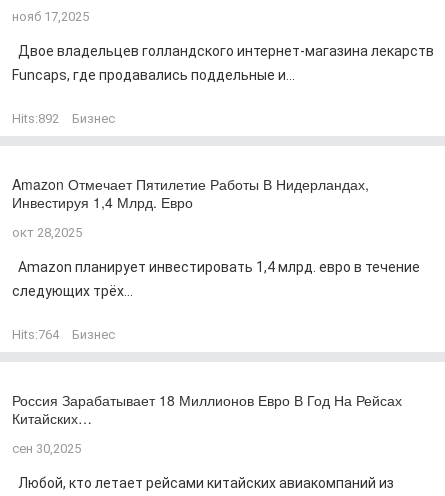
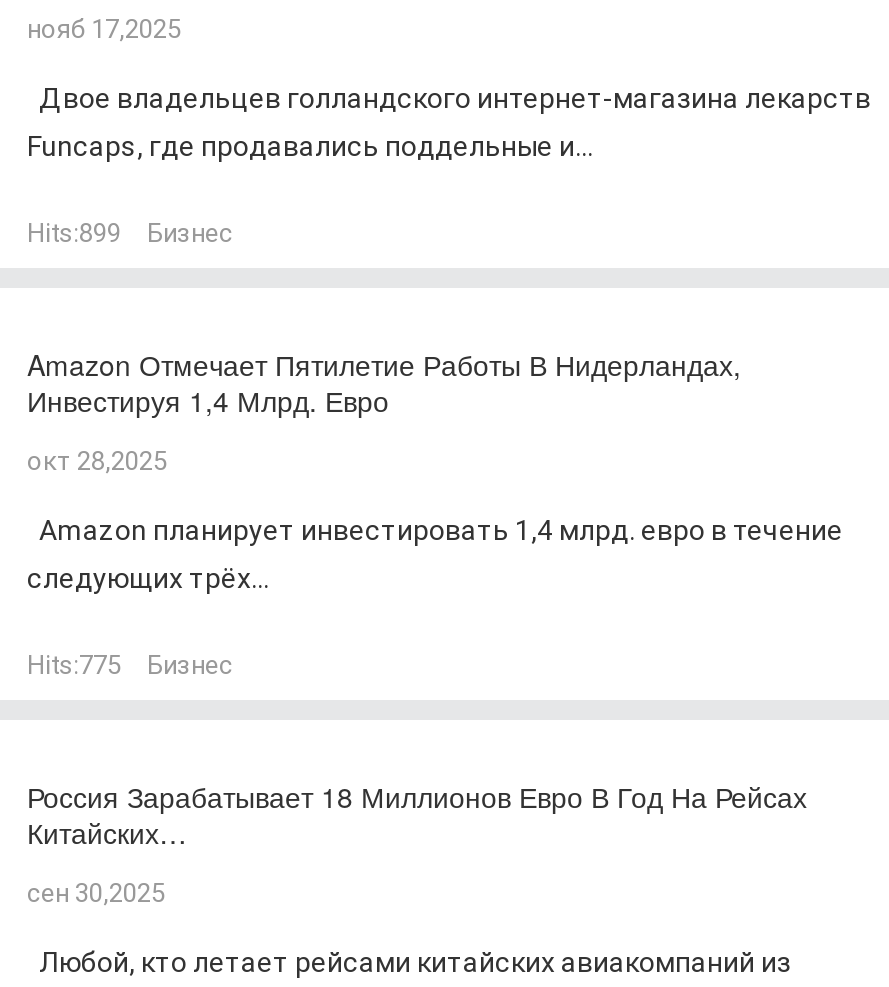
- Hits:892 Бизнес
+ Hits:899 Бизнес

- Hits:764 Бизнес
+ Hits:775 Бизнес
